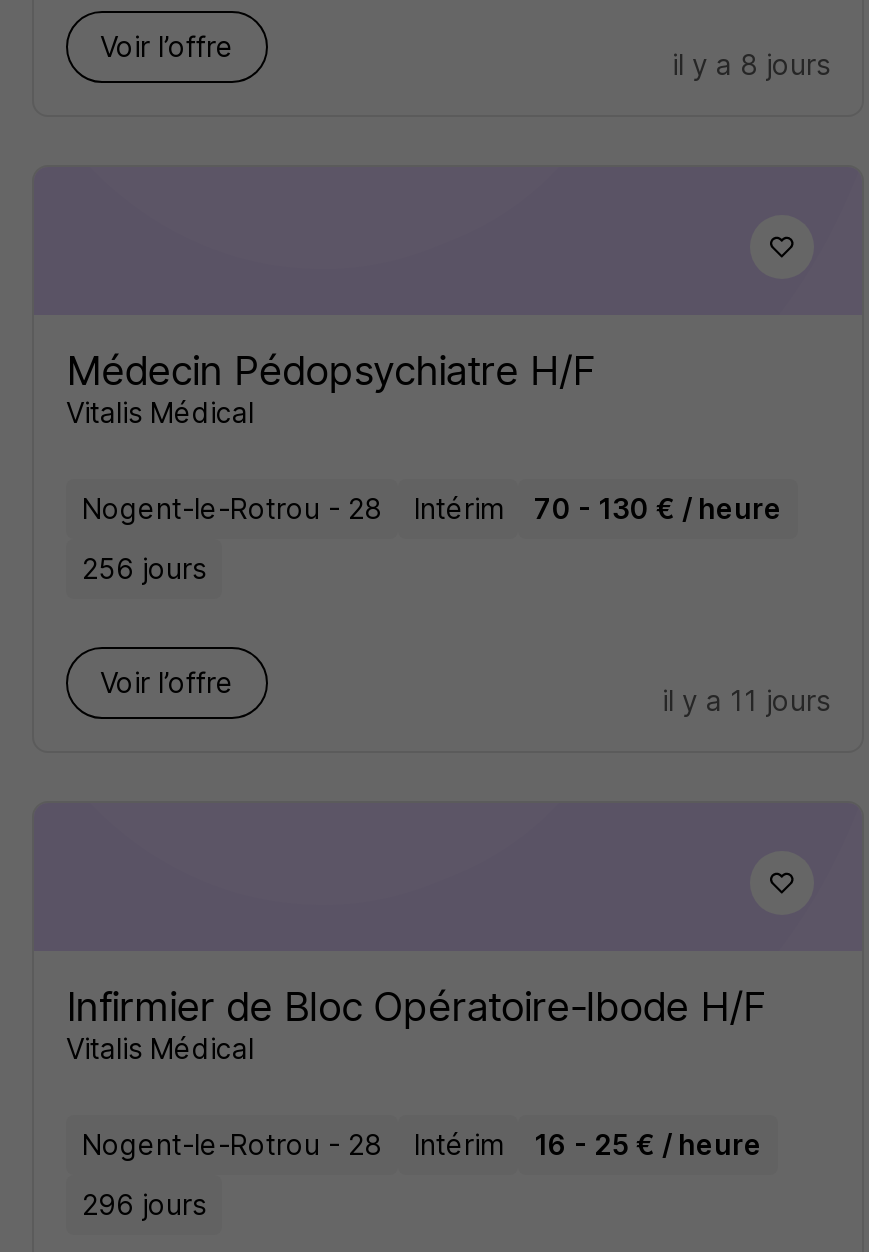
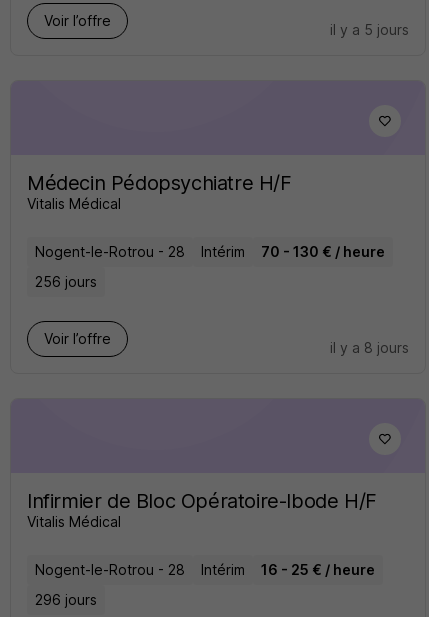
- il y a 8 jours
+ il y a 5 jours

- il y a 11 jours
+ il y a 8 jours
